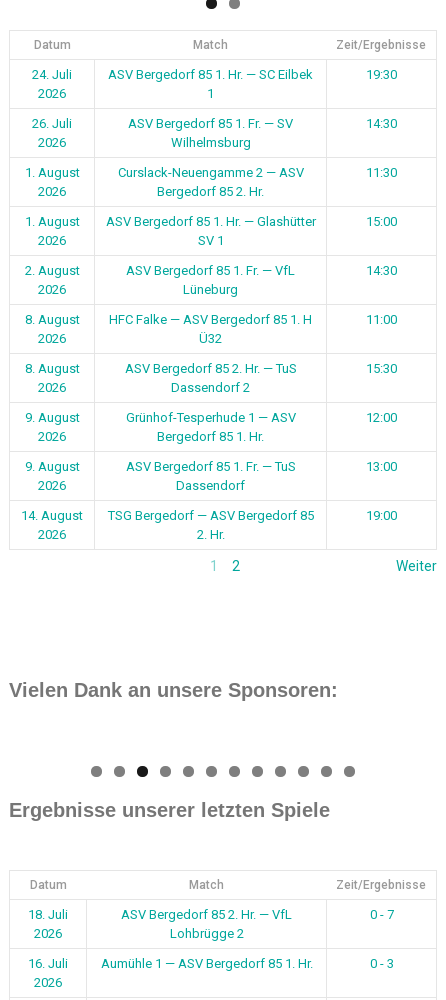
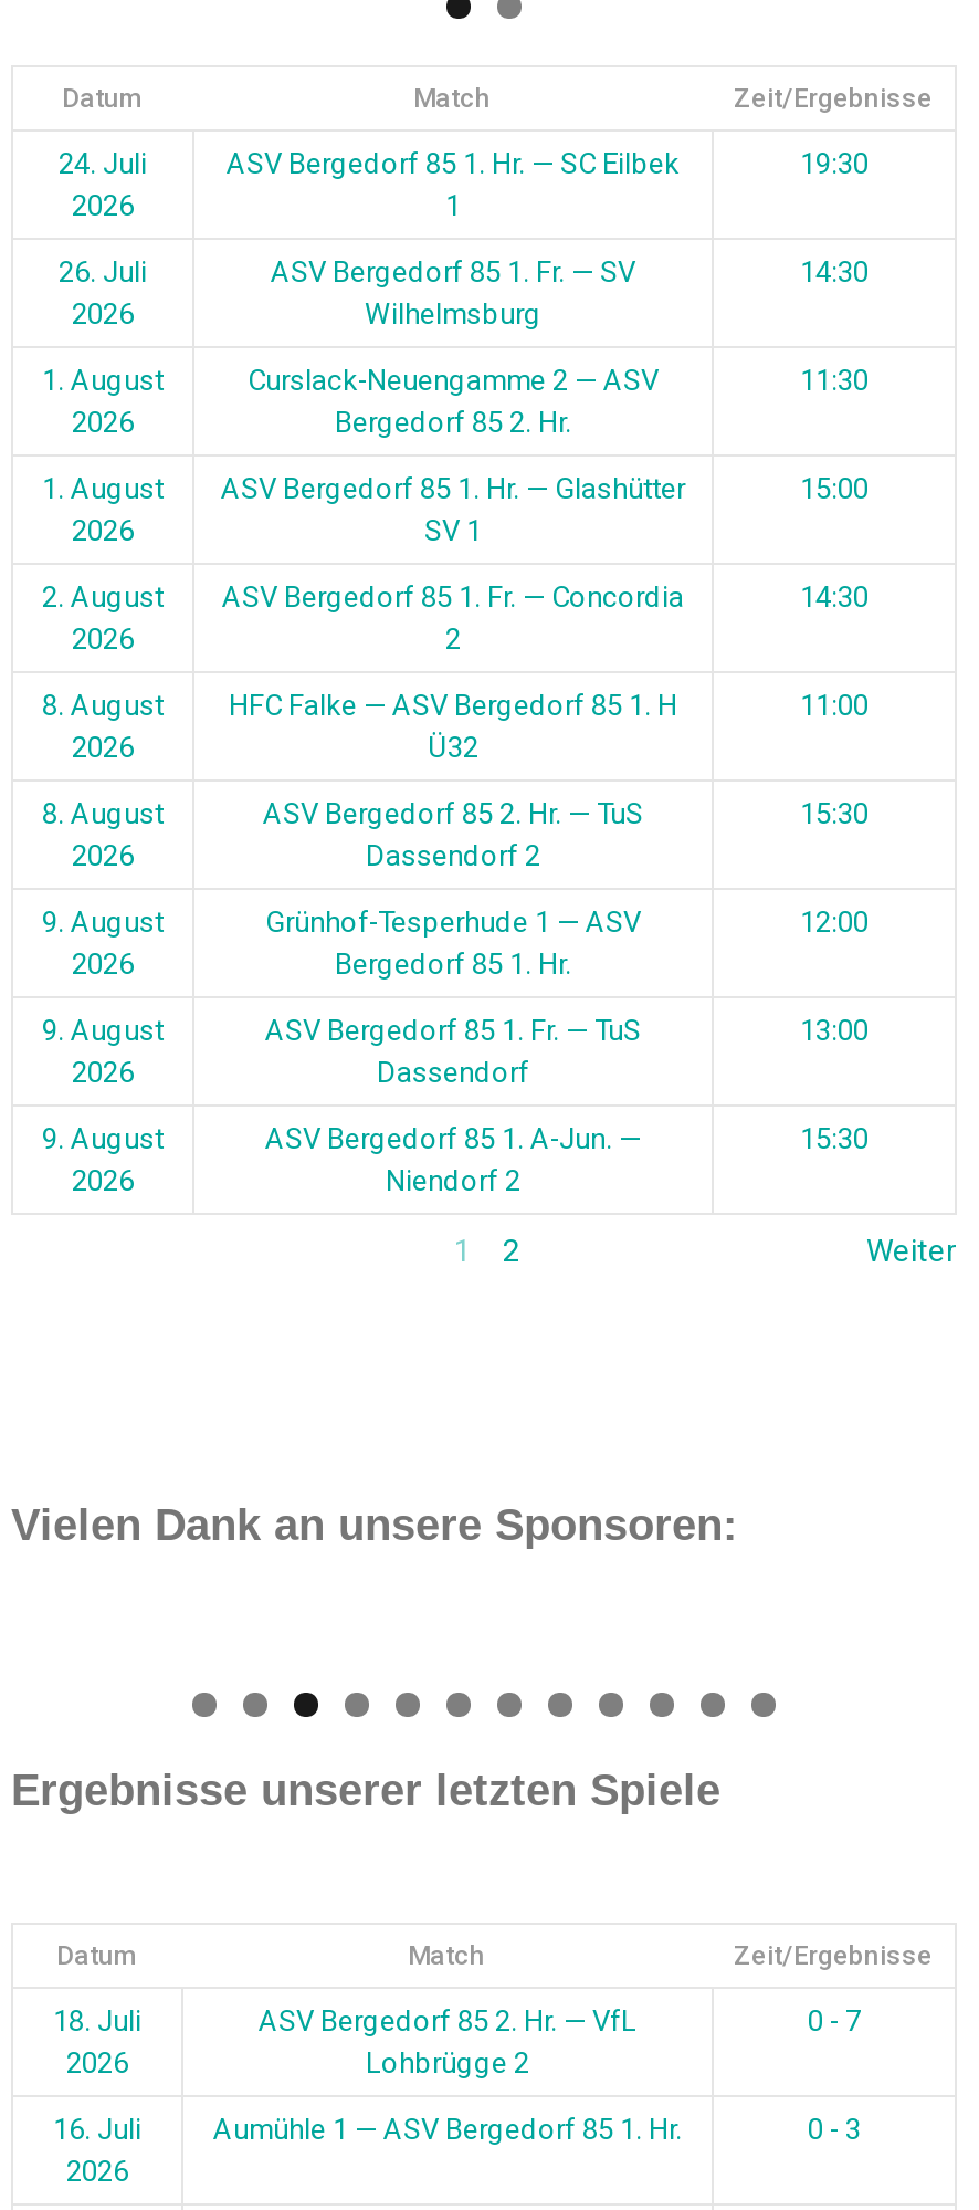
- ASV Bergedorf 85 1. Fr. — VfL
- Lüneburg
+ ASV Bergedorf 85 1. Fr. — Concordia
+ 2

- 14. August
+ 9. August

- TSG Bergedorf — ASV Bergedorf 85
- 2. Hr.
+ ASV Bergedorf 85 1. A-Jun. —
+ Niendorf 2

- 19:00
+ 15:30
